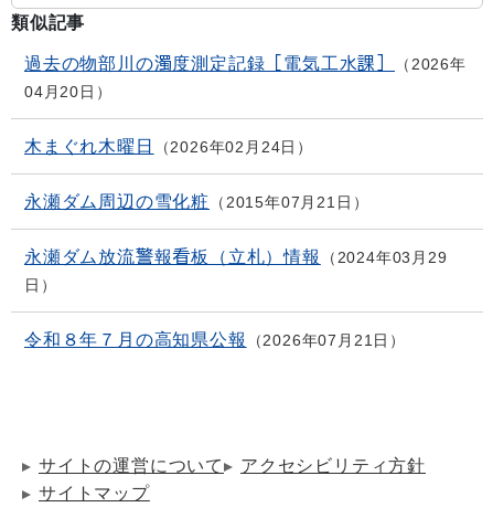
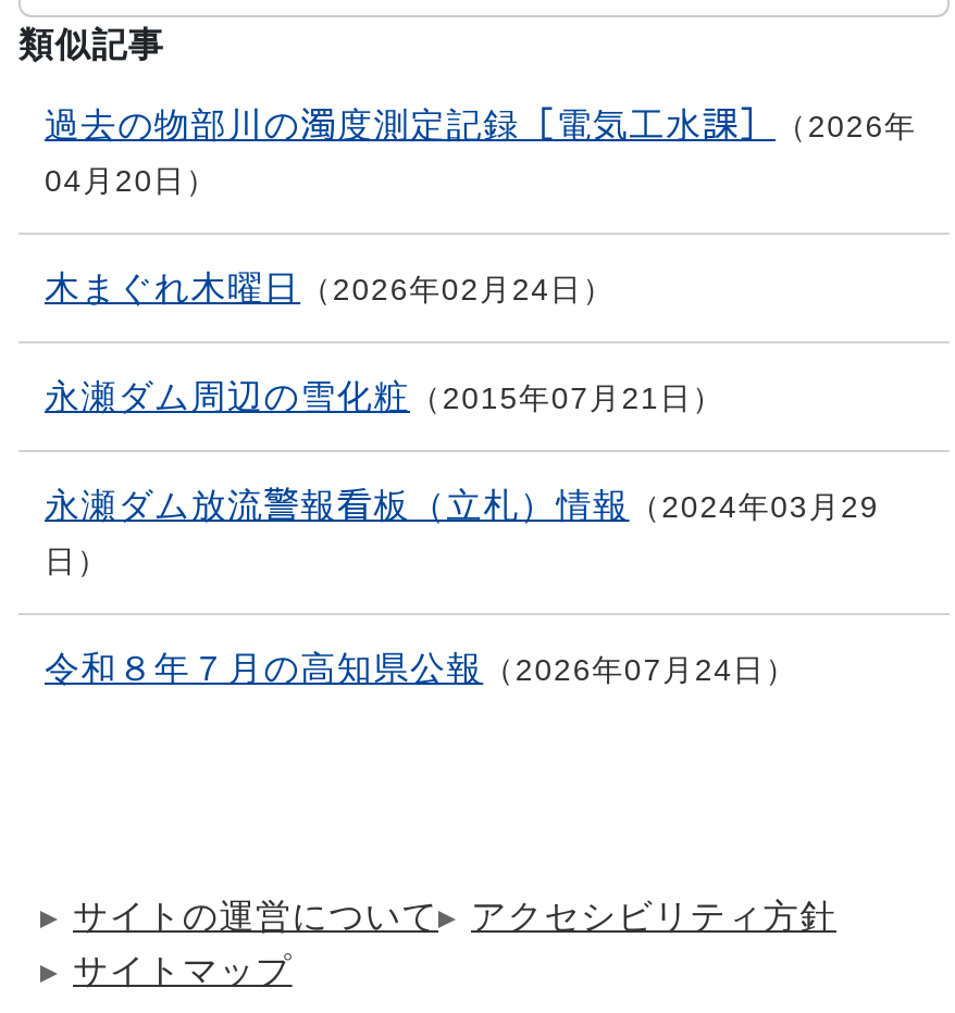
- 令和８年７月の高知県公報 2026年07月21日
+ 令和８年７月の高知県公報 2026年07月24日
